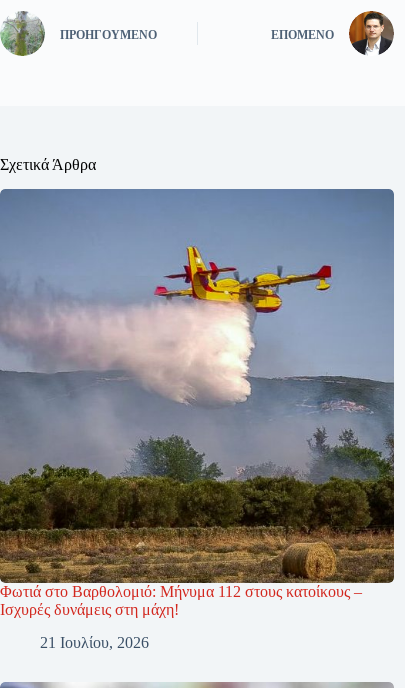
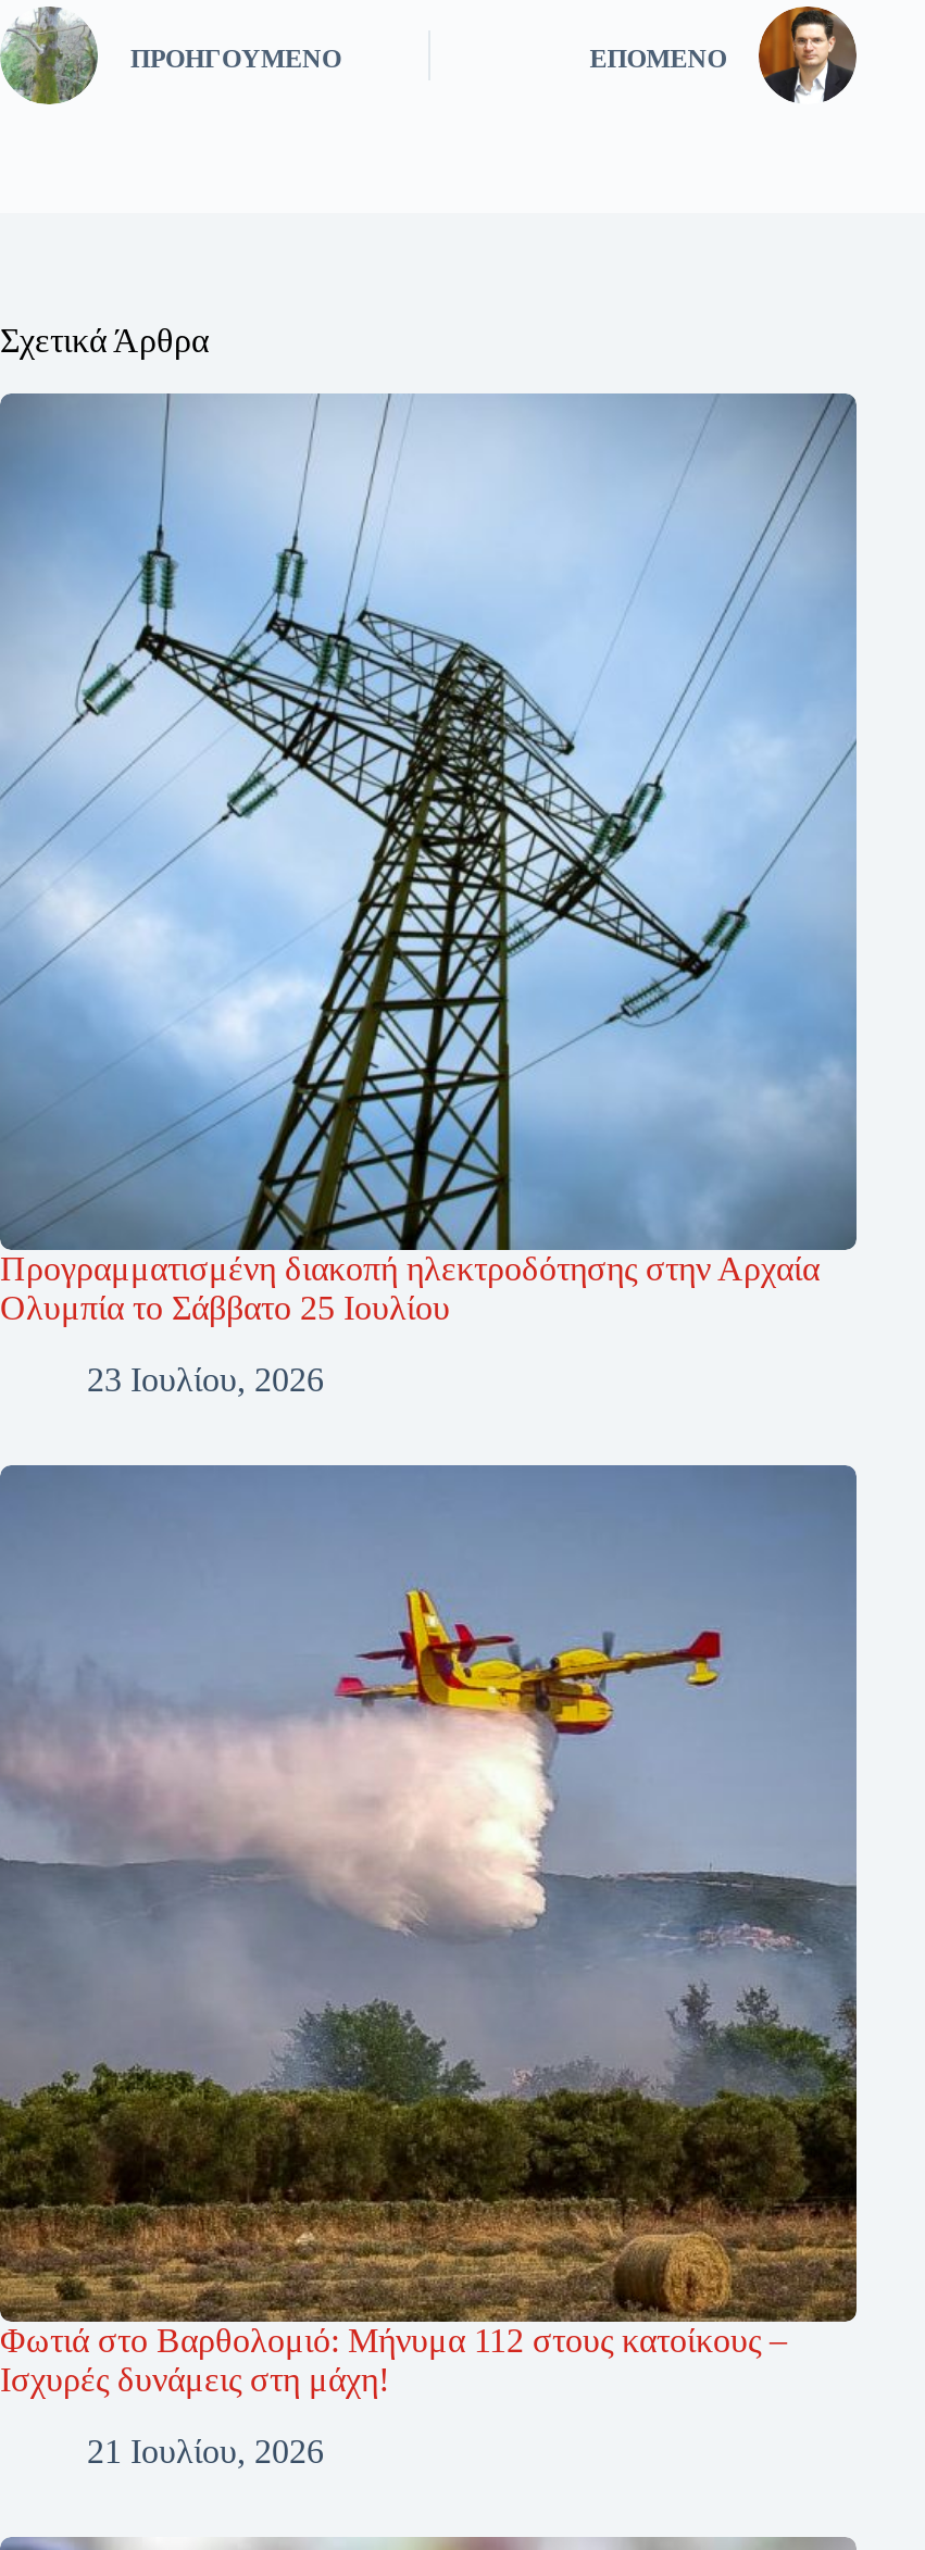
+ [image]
+ Προγραμματισμένη διακοπή ηλεκτροδότησης στην Αρχαία
+ Ολυμπία το Σάββατο 25 Ιουλίου
+ 23 Ιουλίου, 2026
